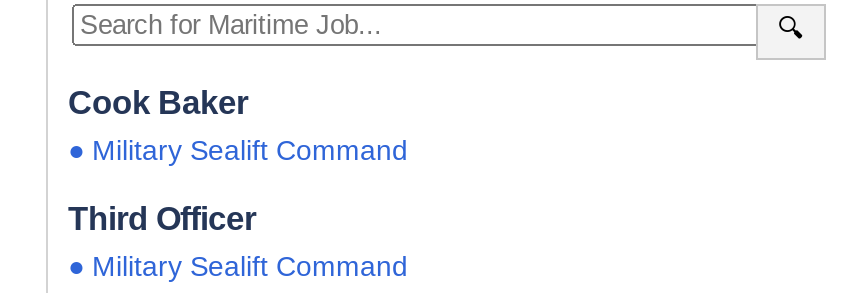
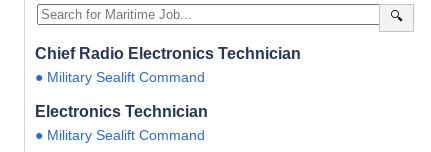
- Cook Baker
+ Chief Radio Electronics Technician

- Third Officer
+ Electronics Technician
